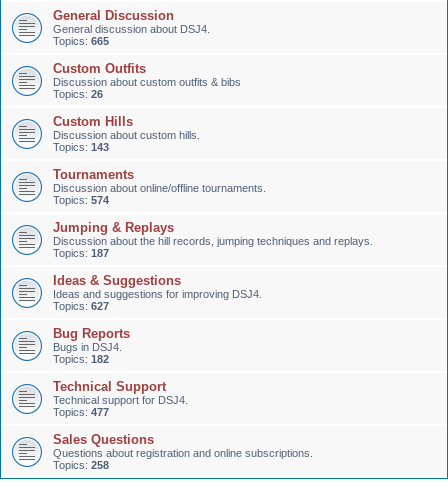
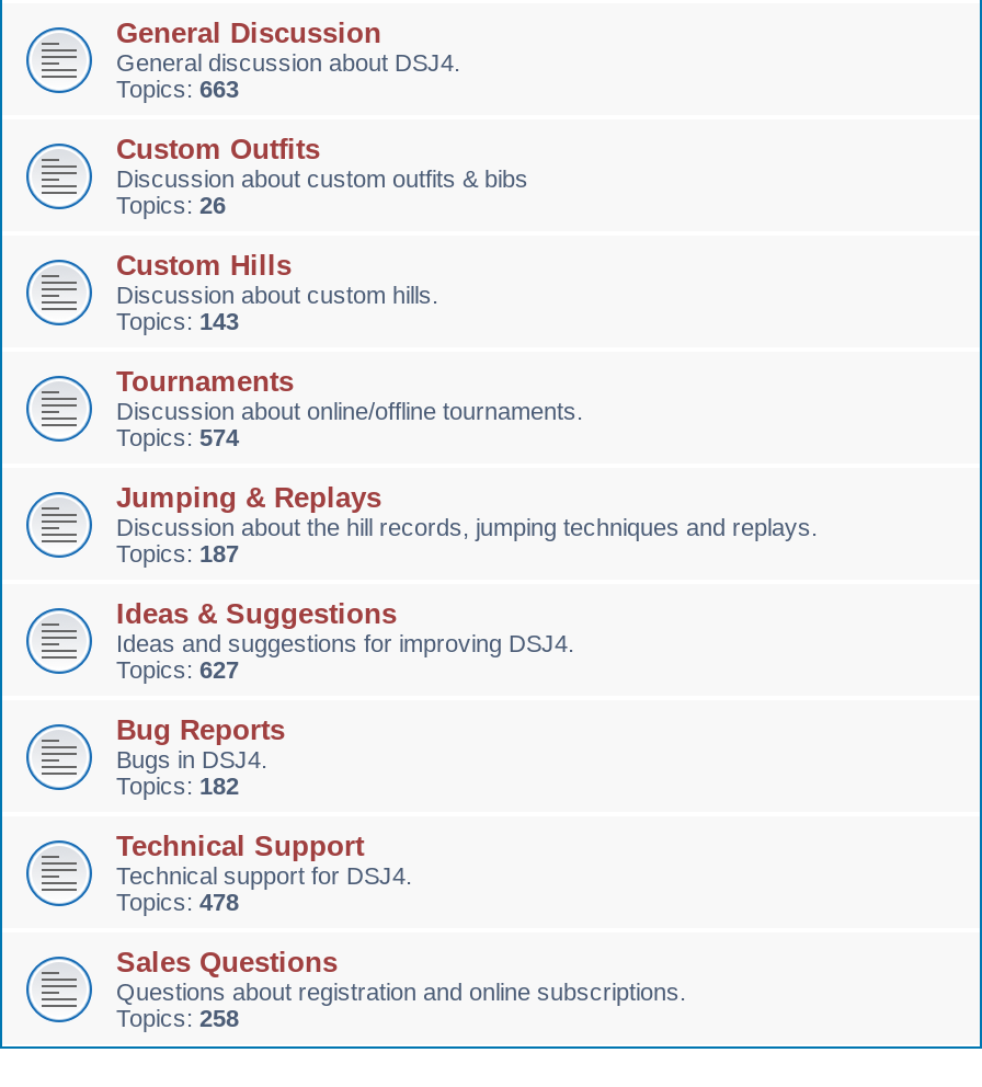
- Topics: 665
+ Topics: 663

- Topics: 477
+ Topics: 478
